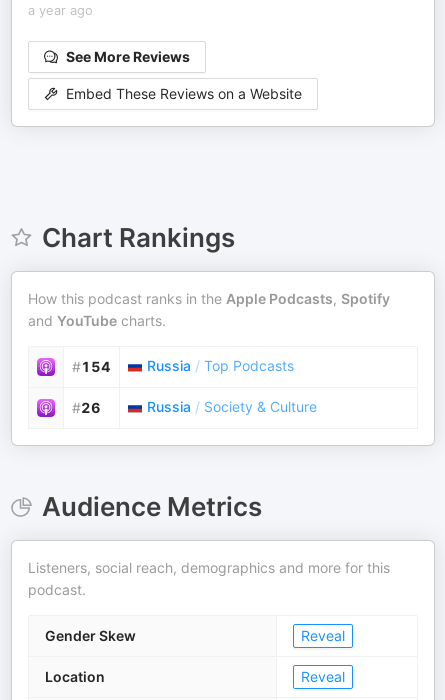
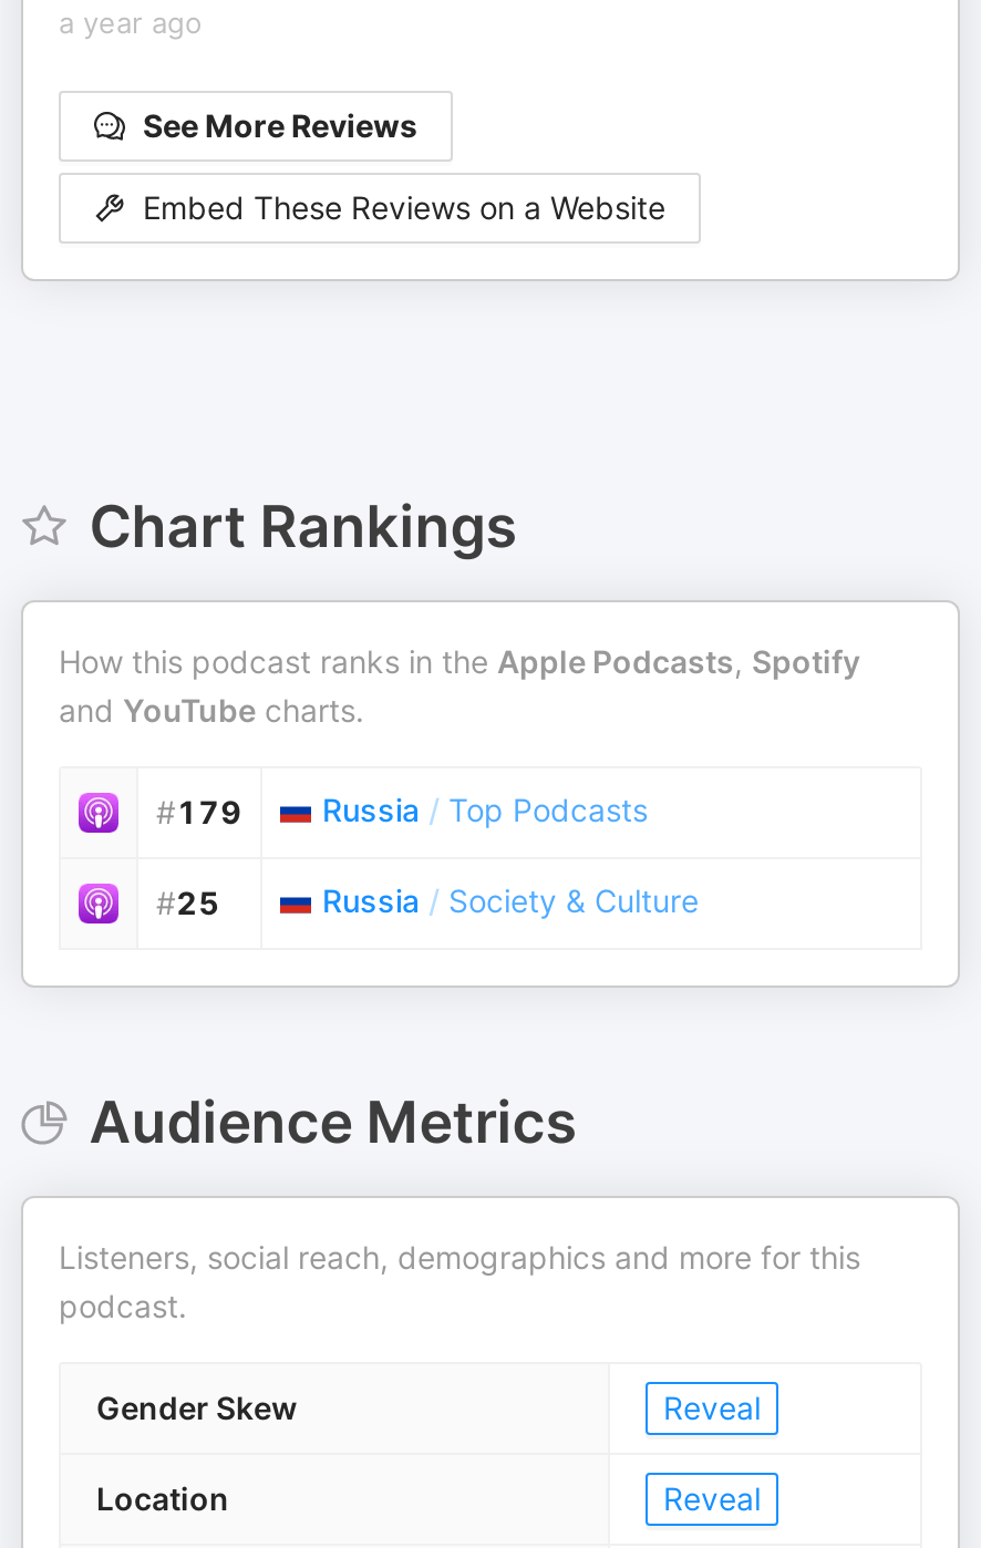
- #154
+ #179

- #26
+ #25
